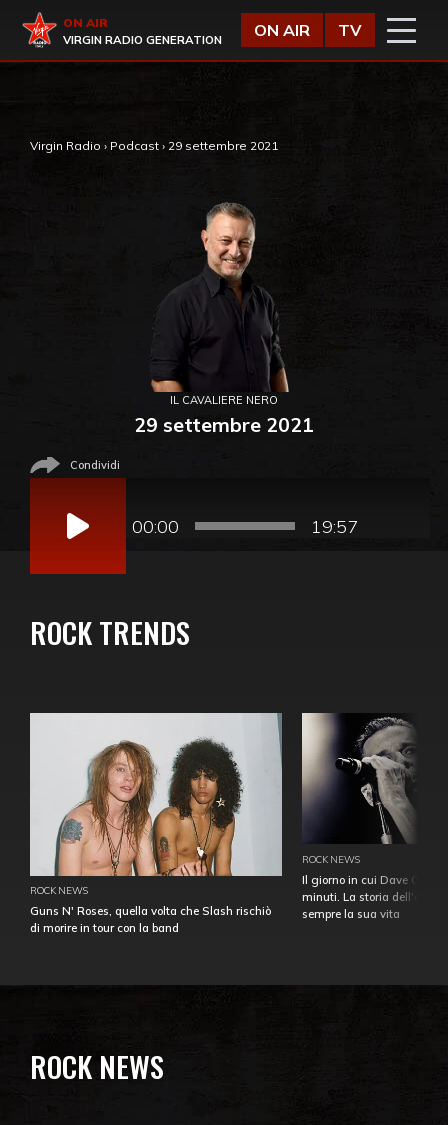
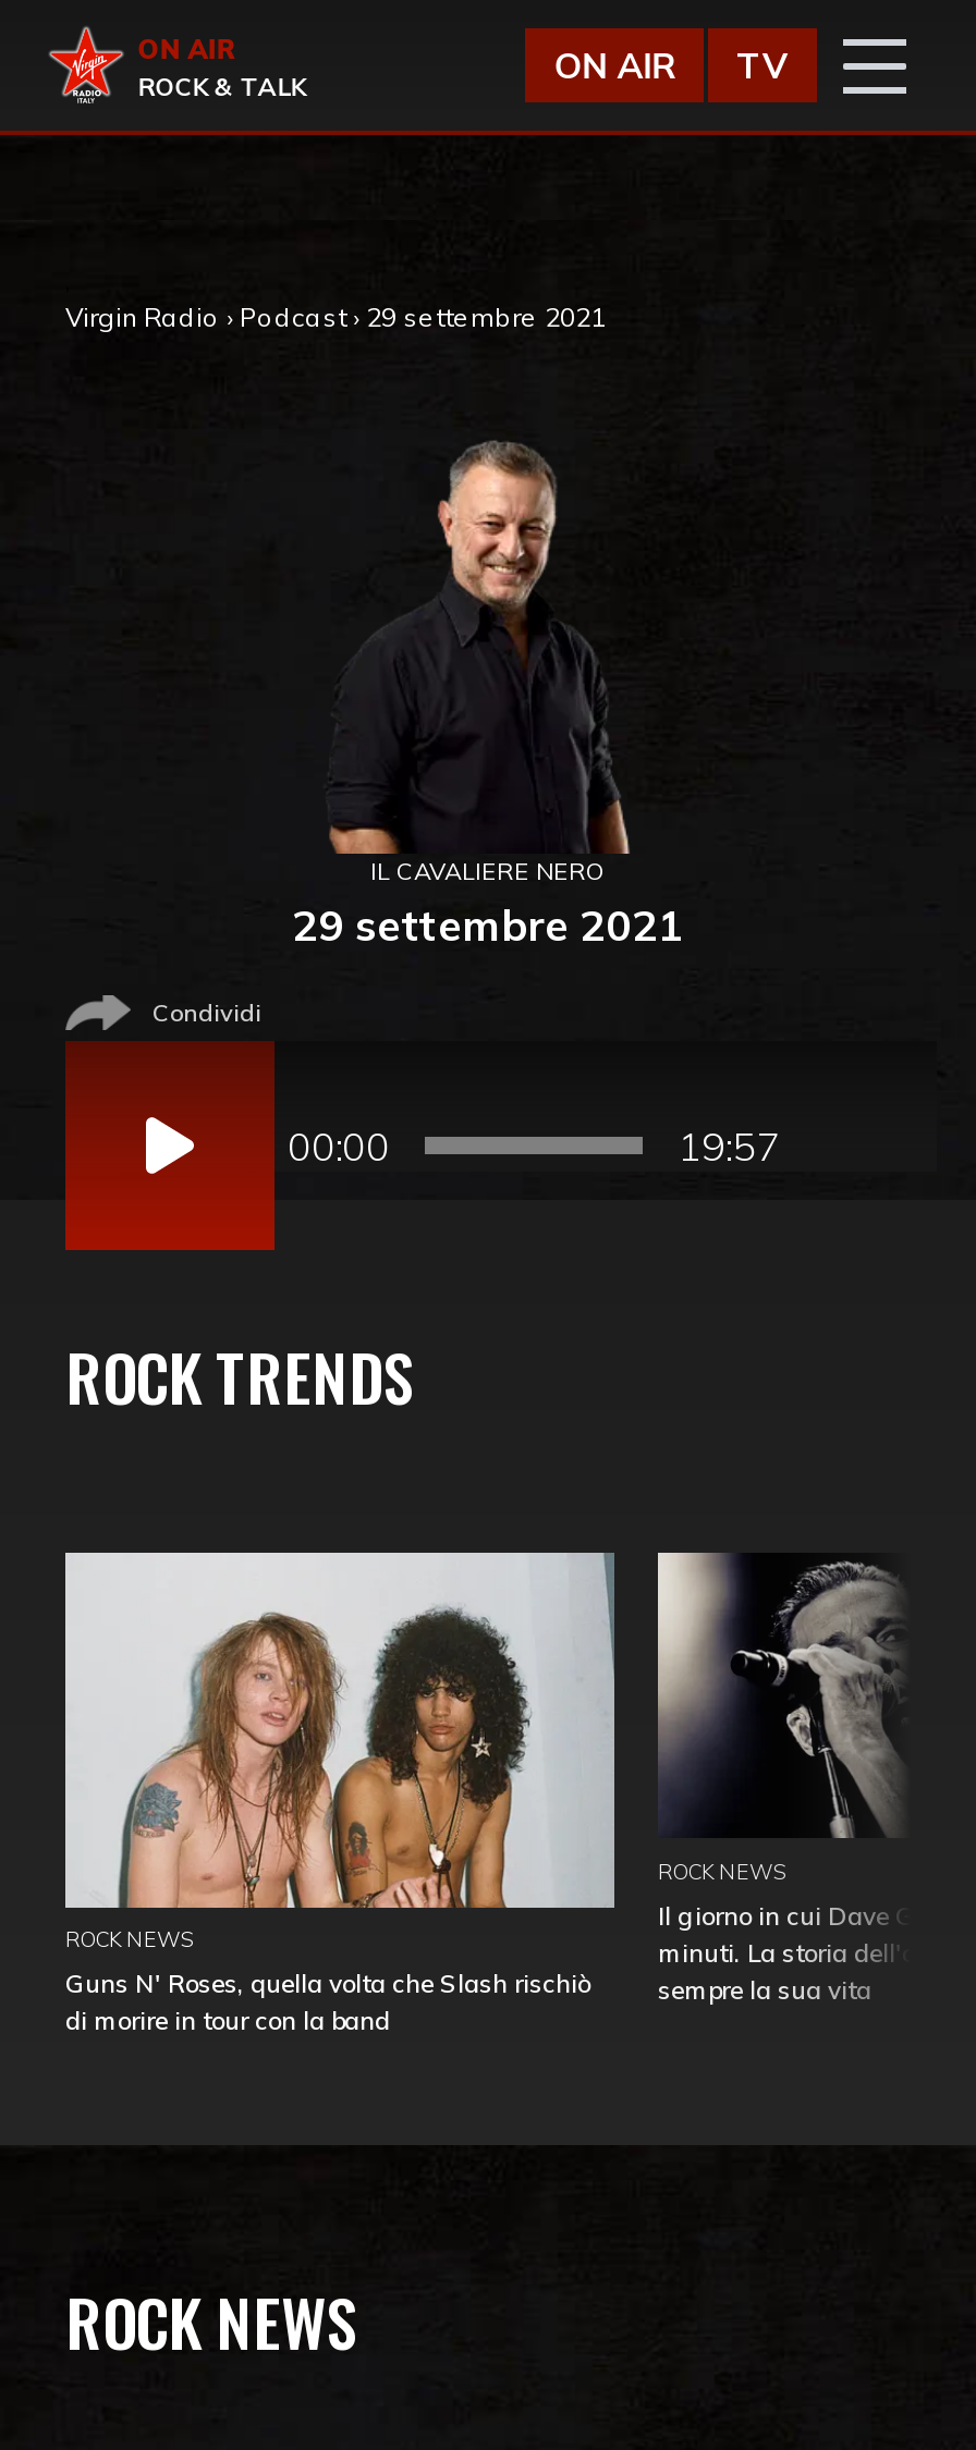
- VIRGIN RADIO GENERATION
+ ROCK & TALK
